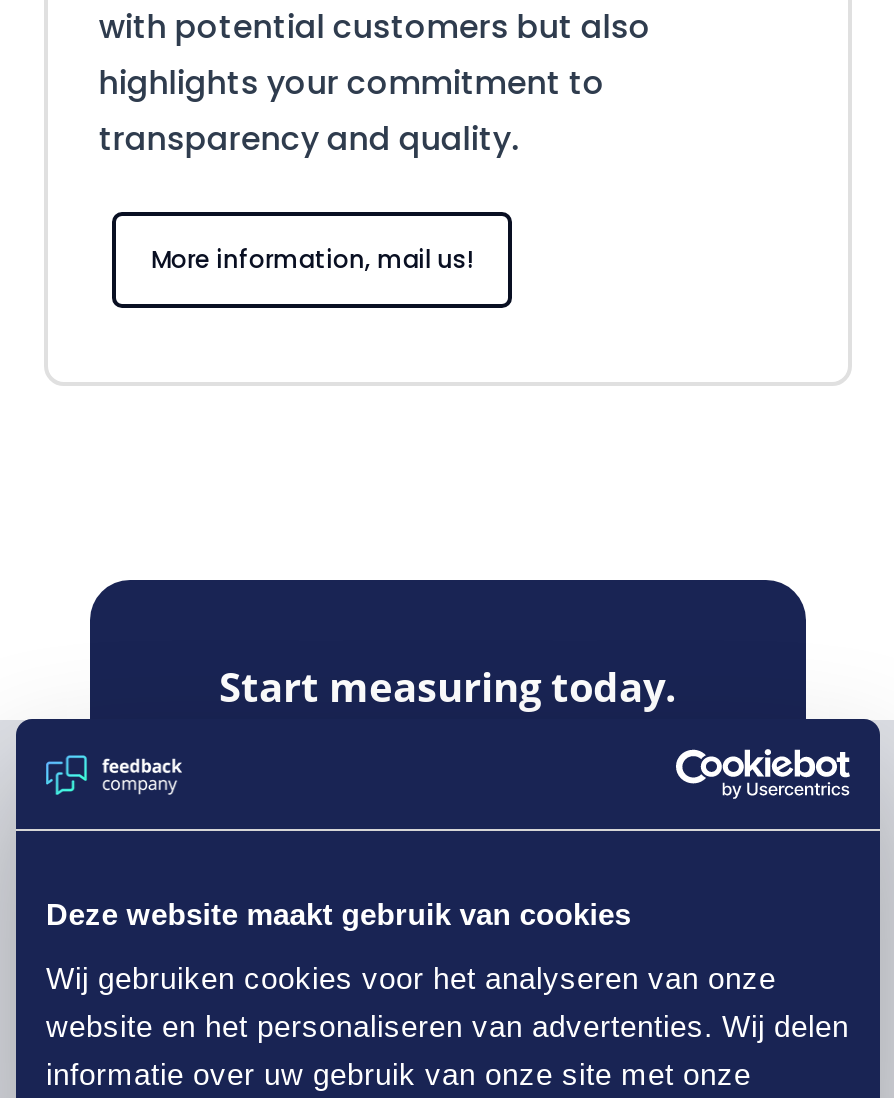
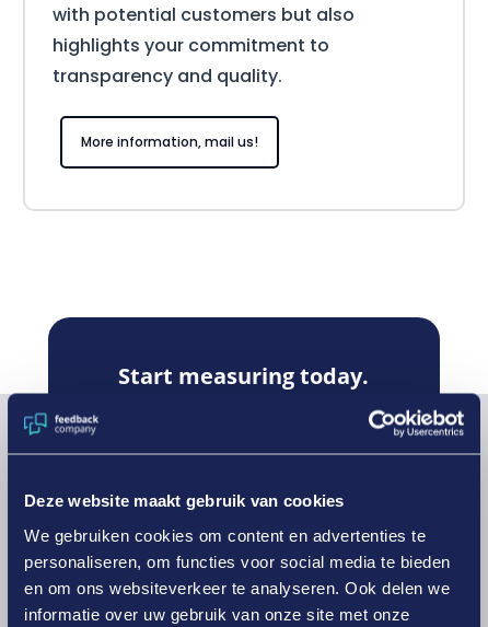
- Wij gebruiken cookies voor het analyseren van onze
- website en het personaliseren van advertenties. Wij delen
+ We gebruiken cookies om content en advertenties te
+ personaliseren, om functies voor social media te bieden
+ en om ons websiteverkeer te analyseren. Ook delen we
